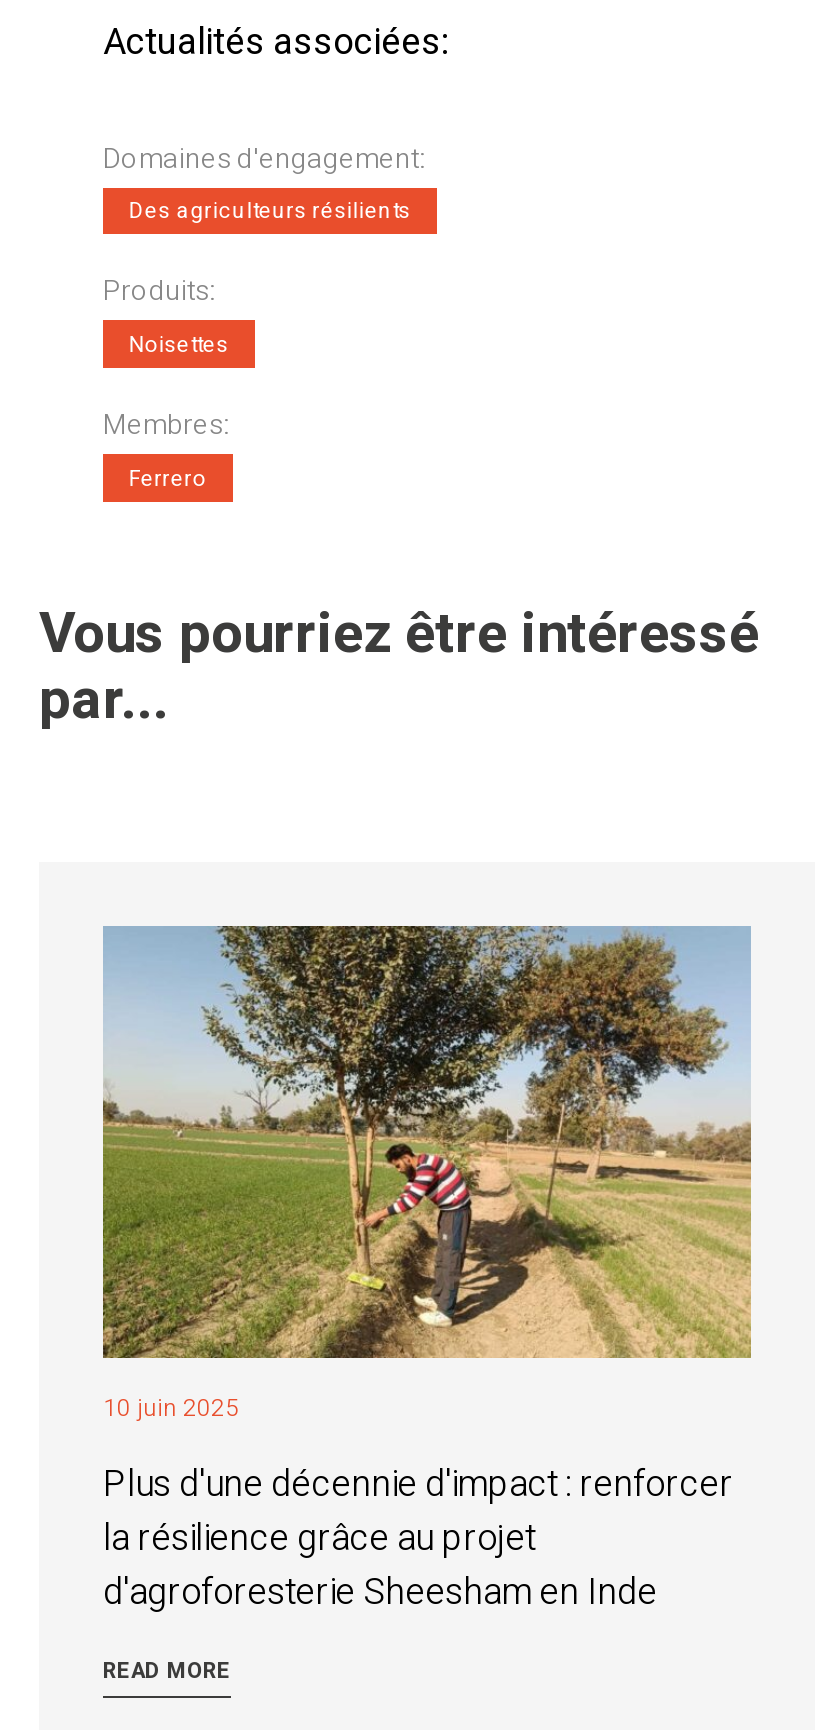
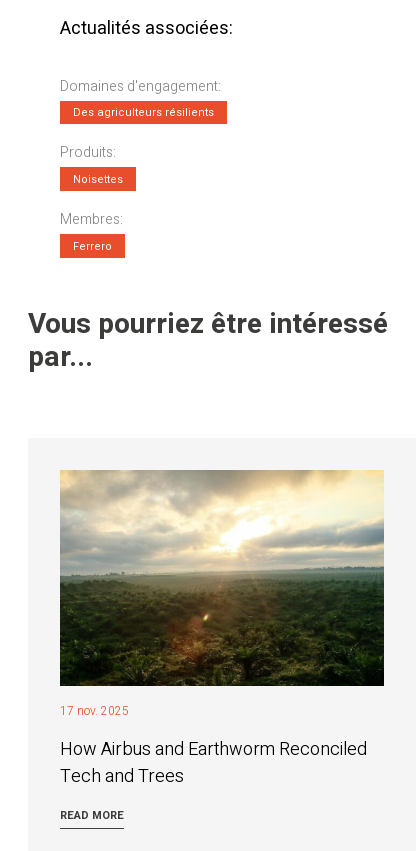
- [image]
- 10 juin 2025
+ [image]
+ 17 nov. 2025

- Plus d'une décennie d'impact : renforcer
- la résilience grâce au projet
- d'agroforesterie Sheesham en Inde
+ How Airbus and Earthworm Reconciled
+ Tech and Trees
